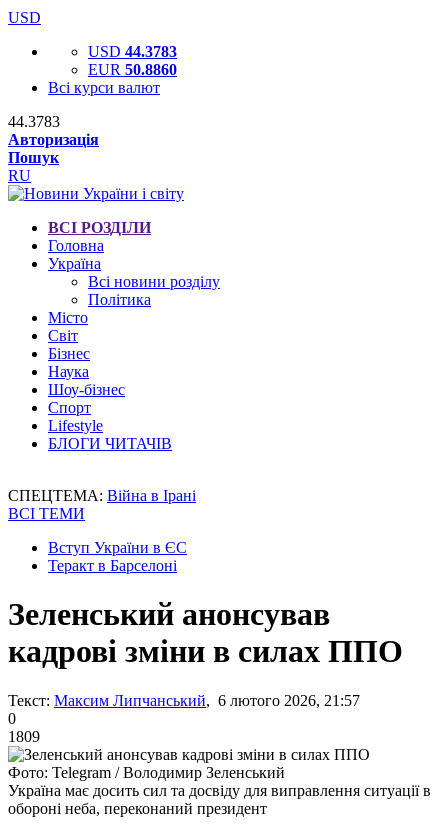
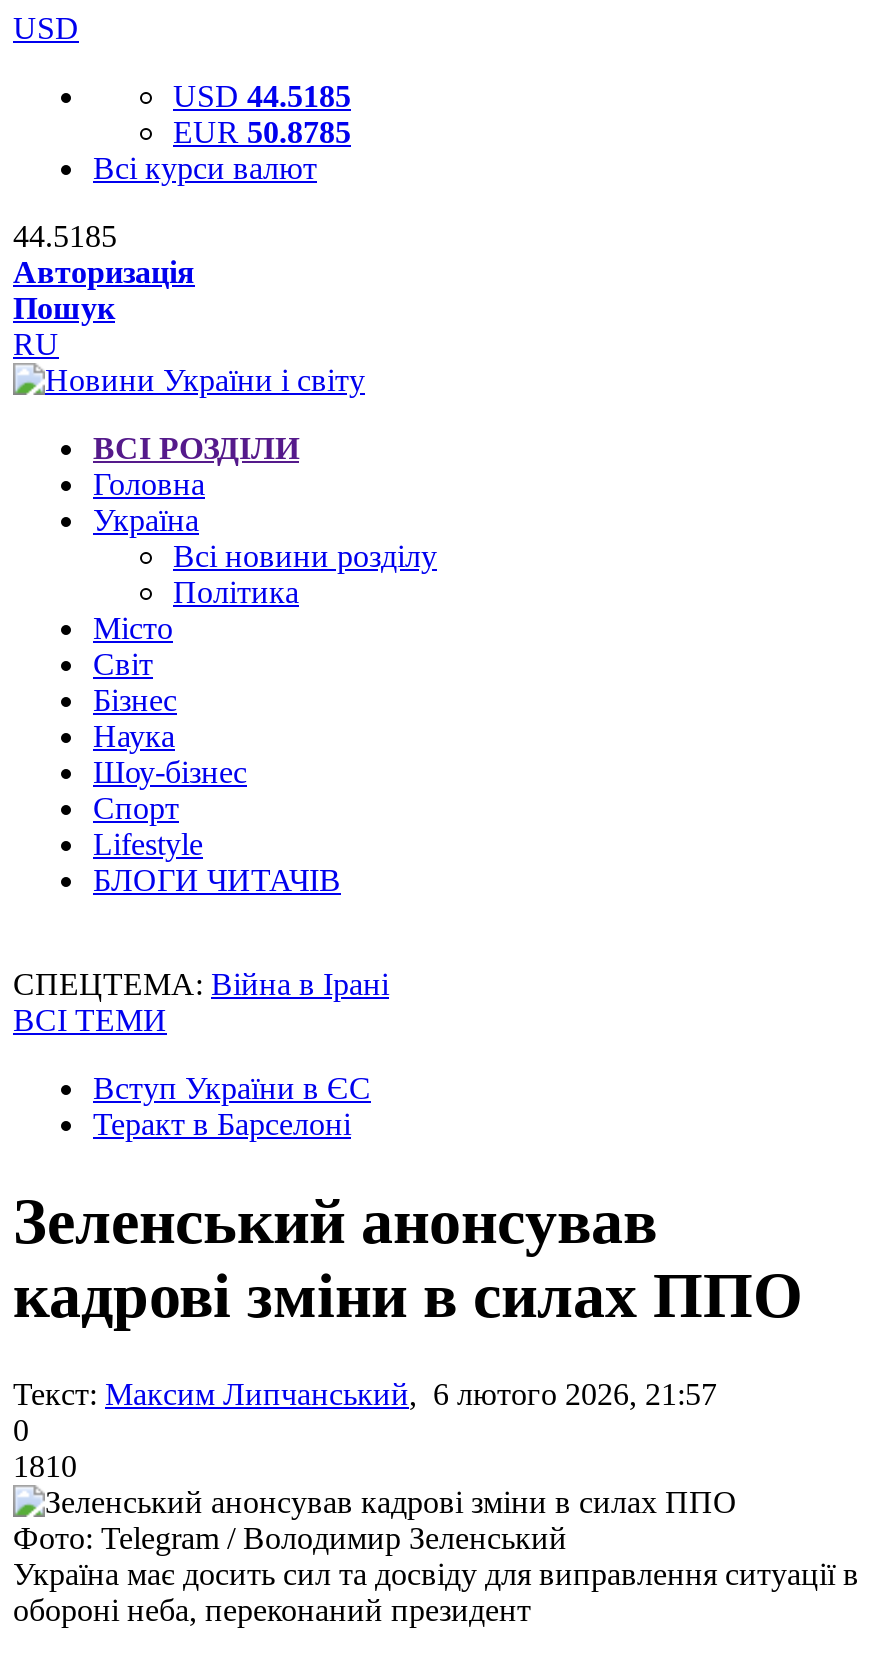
- USD 44.3783
+ USD 44.5185

- EUR 50.8860
+ EUR 50.8785

- 44.3783
+ 44.5185

- 1809
+ 1810
